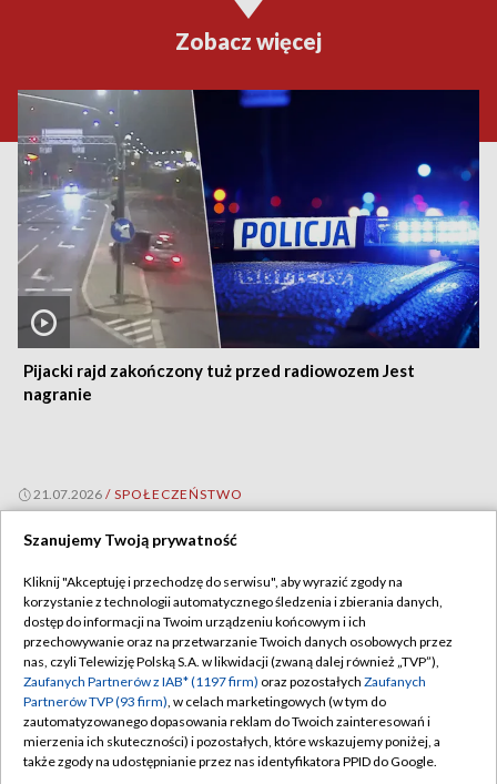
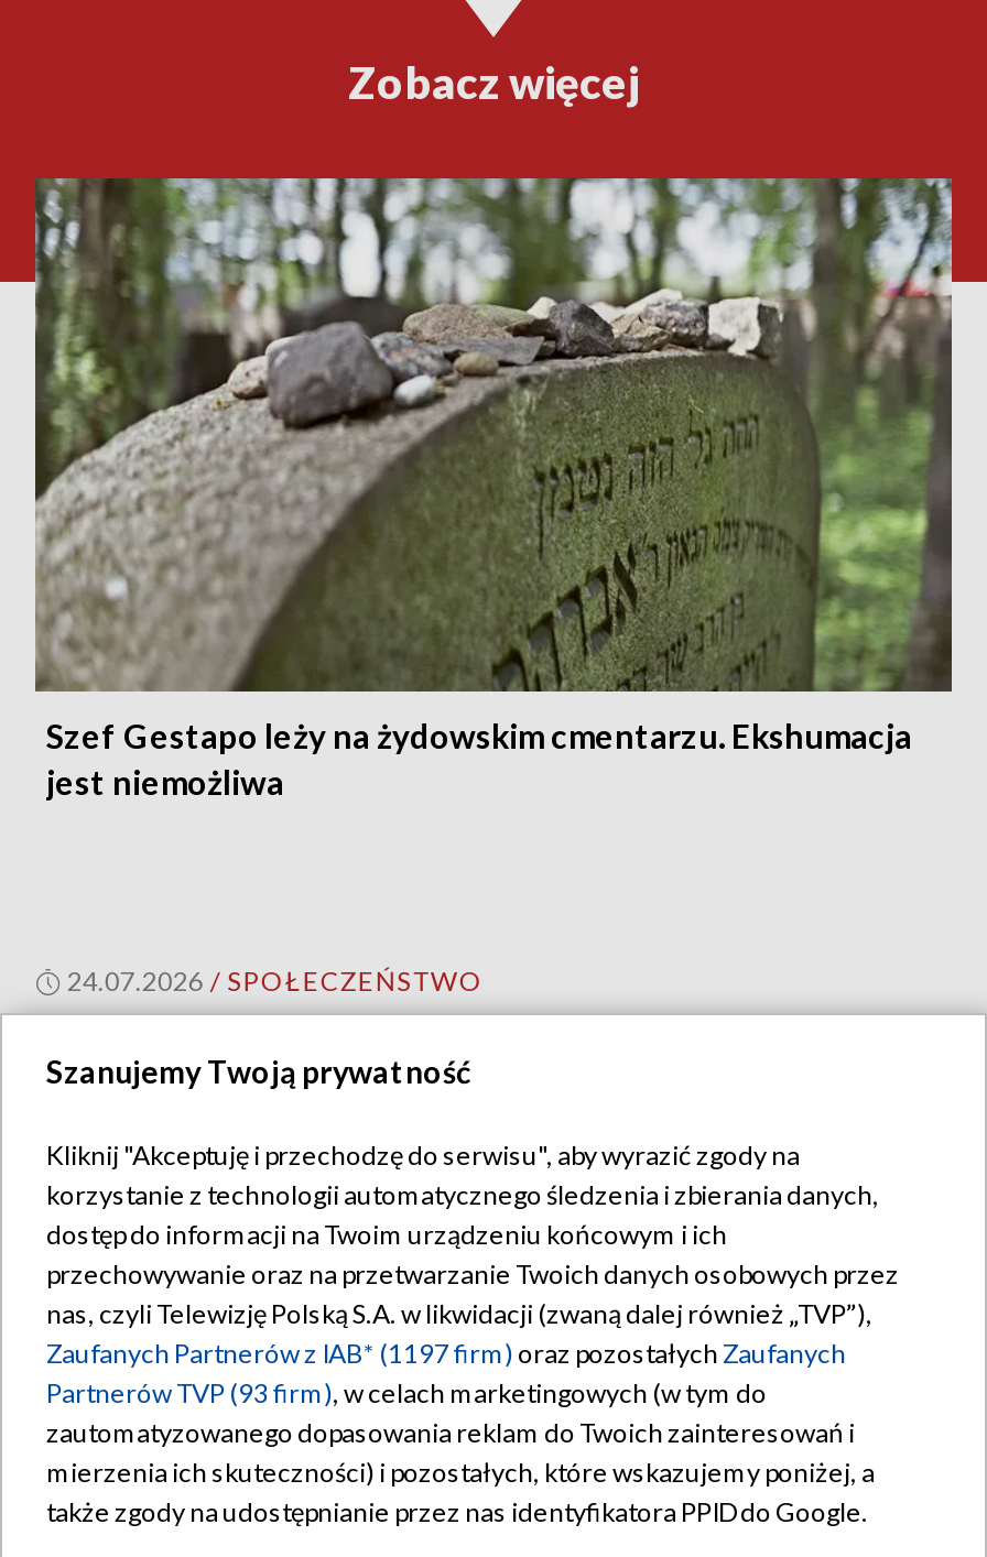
- [image]
- Pijacki rajd zakończony tuż przed radiowozem Jest
- nagranie
+ [image]
+ Szef Gestapo leży na żydowskim cmentarzu. Ekshumacja
+ jest niemożliwa

- 21.07.2026 / SPOŁECZEŃSTWO
+ 24.07.2026 / SPOŁECZEŃSTWO
